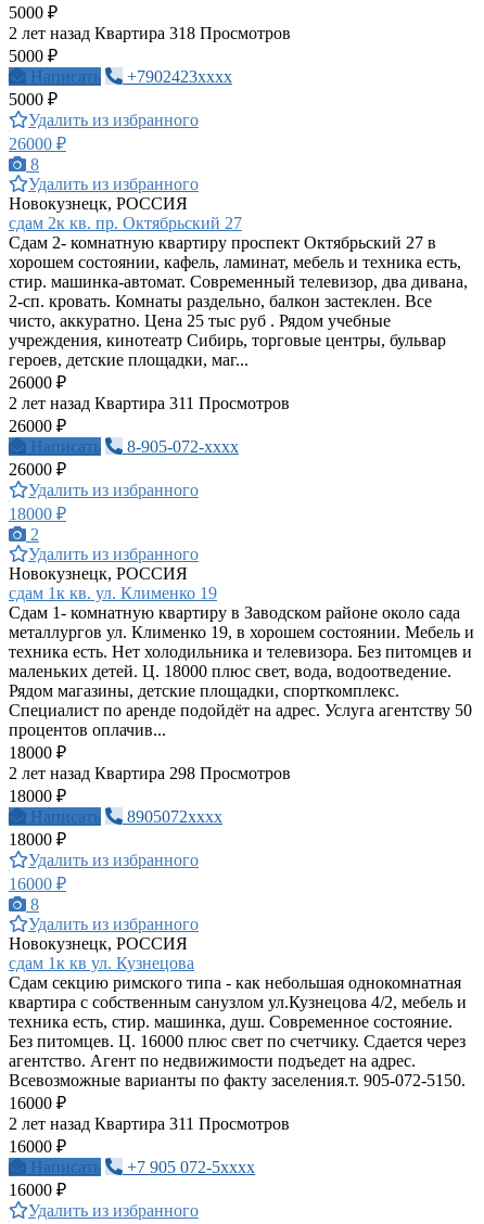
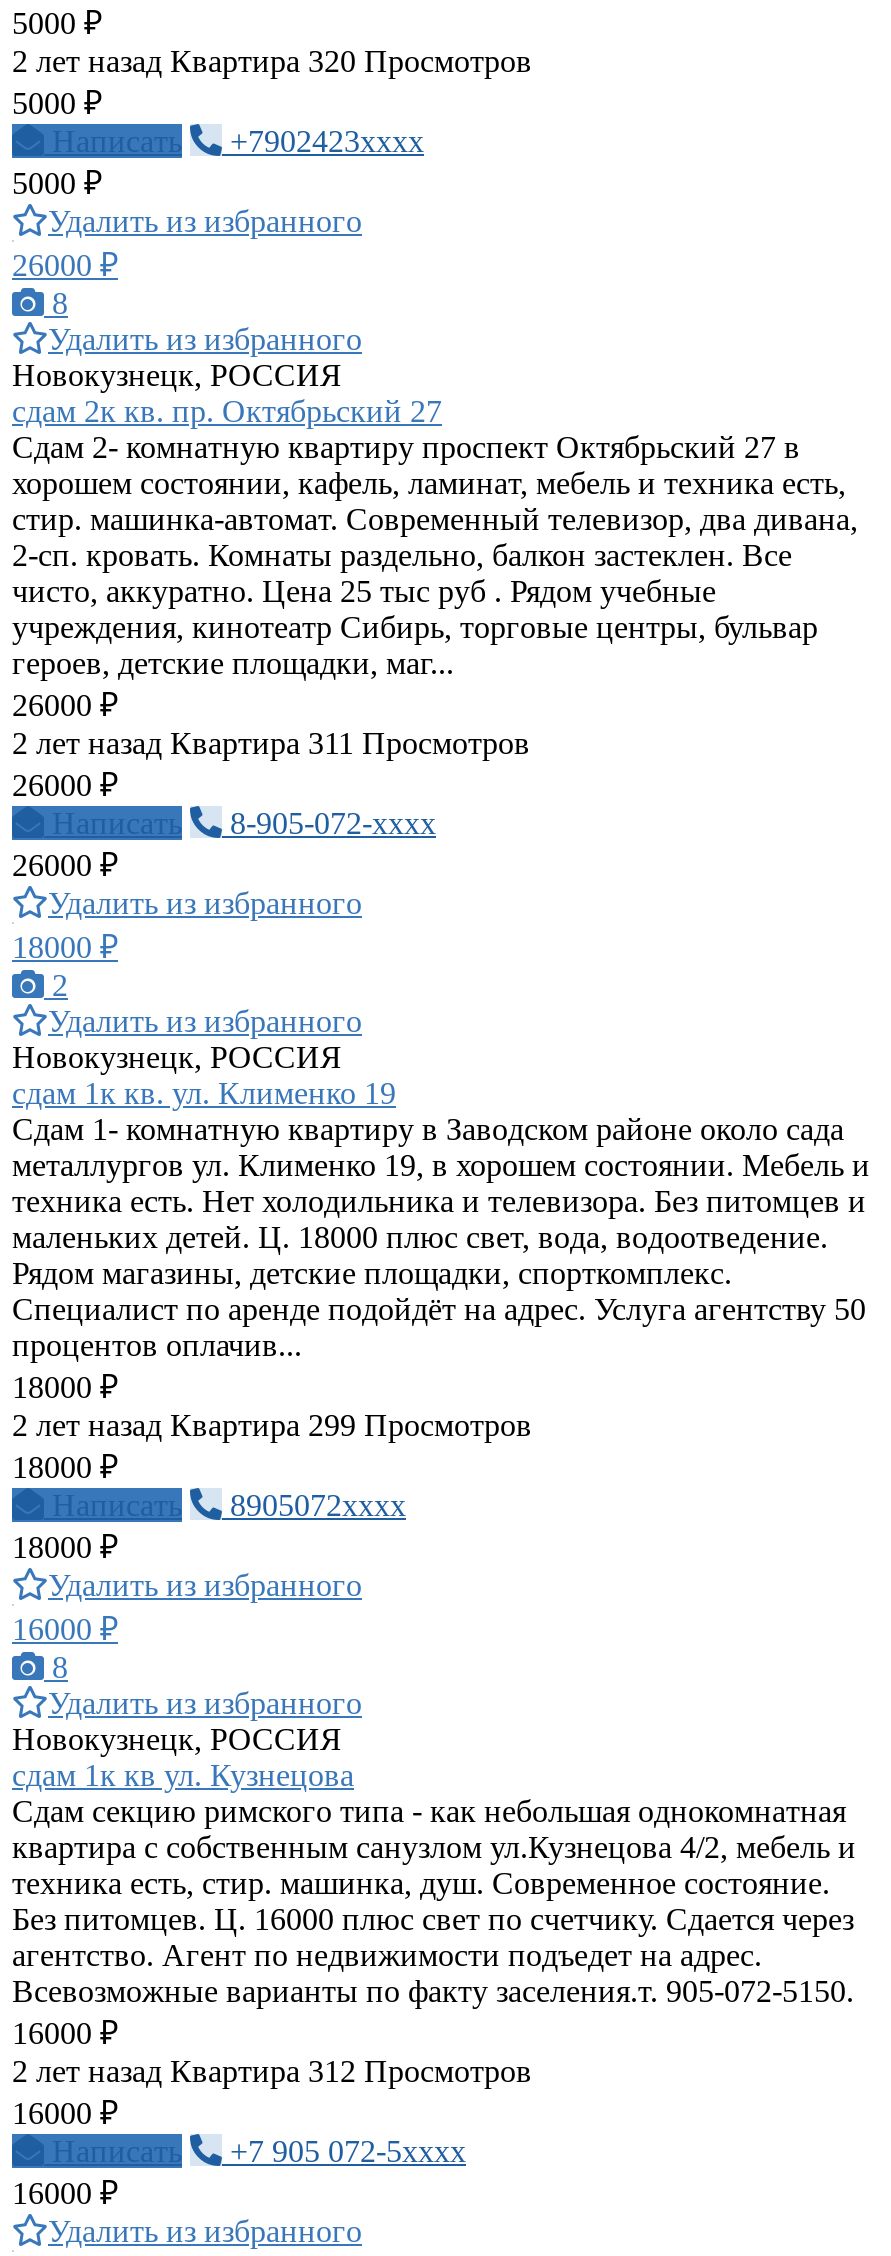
- 2 лет назад Квартира 318 Просмотров
+ 2 лет назад Квартира 320 Просмотров

- 2 лет назад Квартира 298 Просмотров
+ 2 лет назад Квартира 299 Просмотров

- 2 лет назад Квартира 311 Просмотров
+ 2 лет назад Квартира 312 Просмотров
